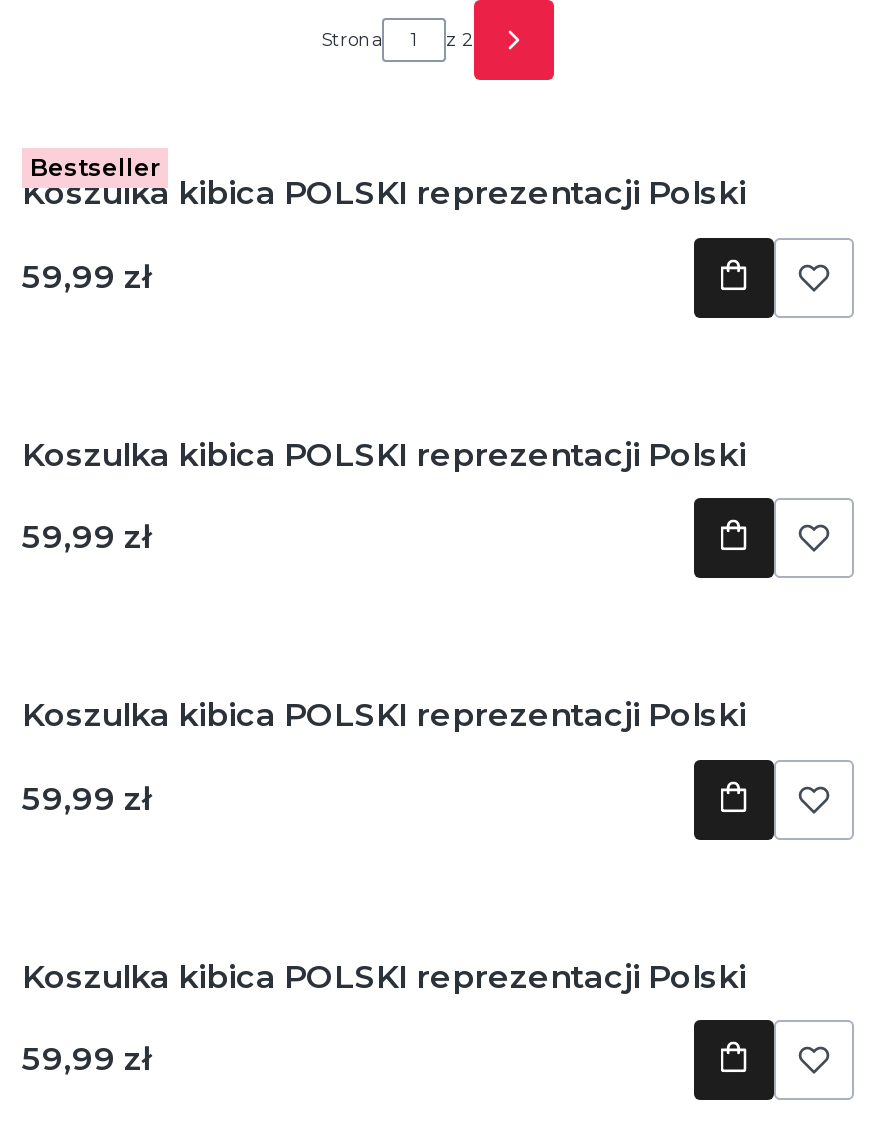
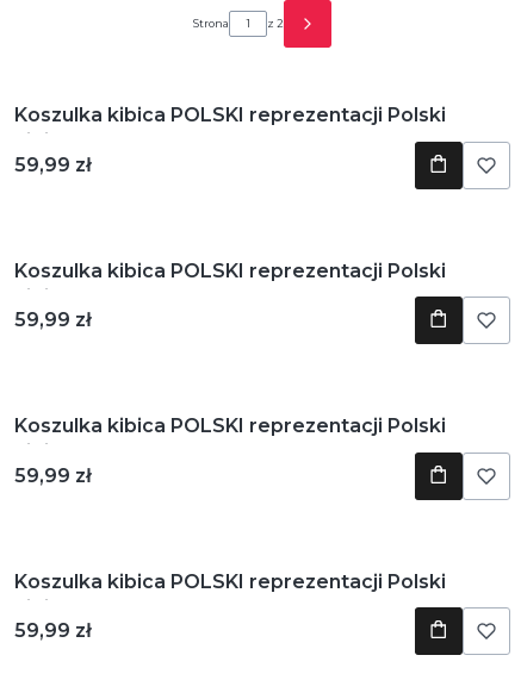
- Bestseller
